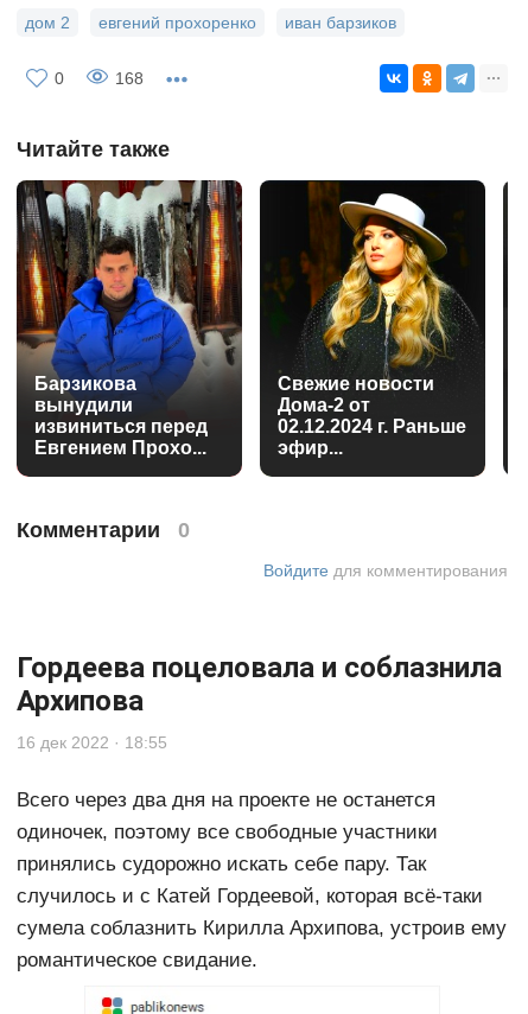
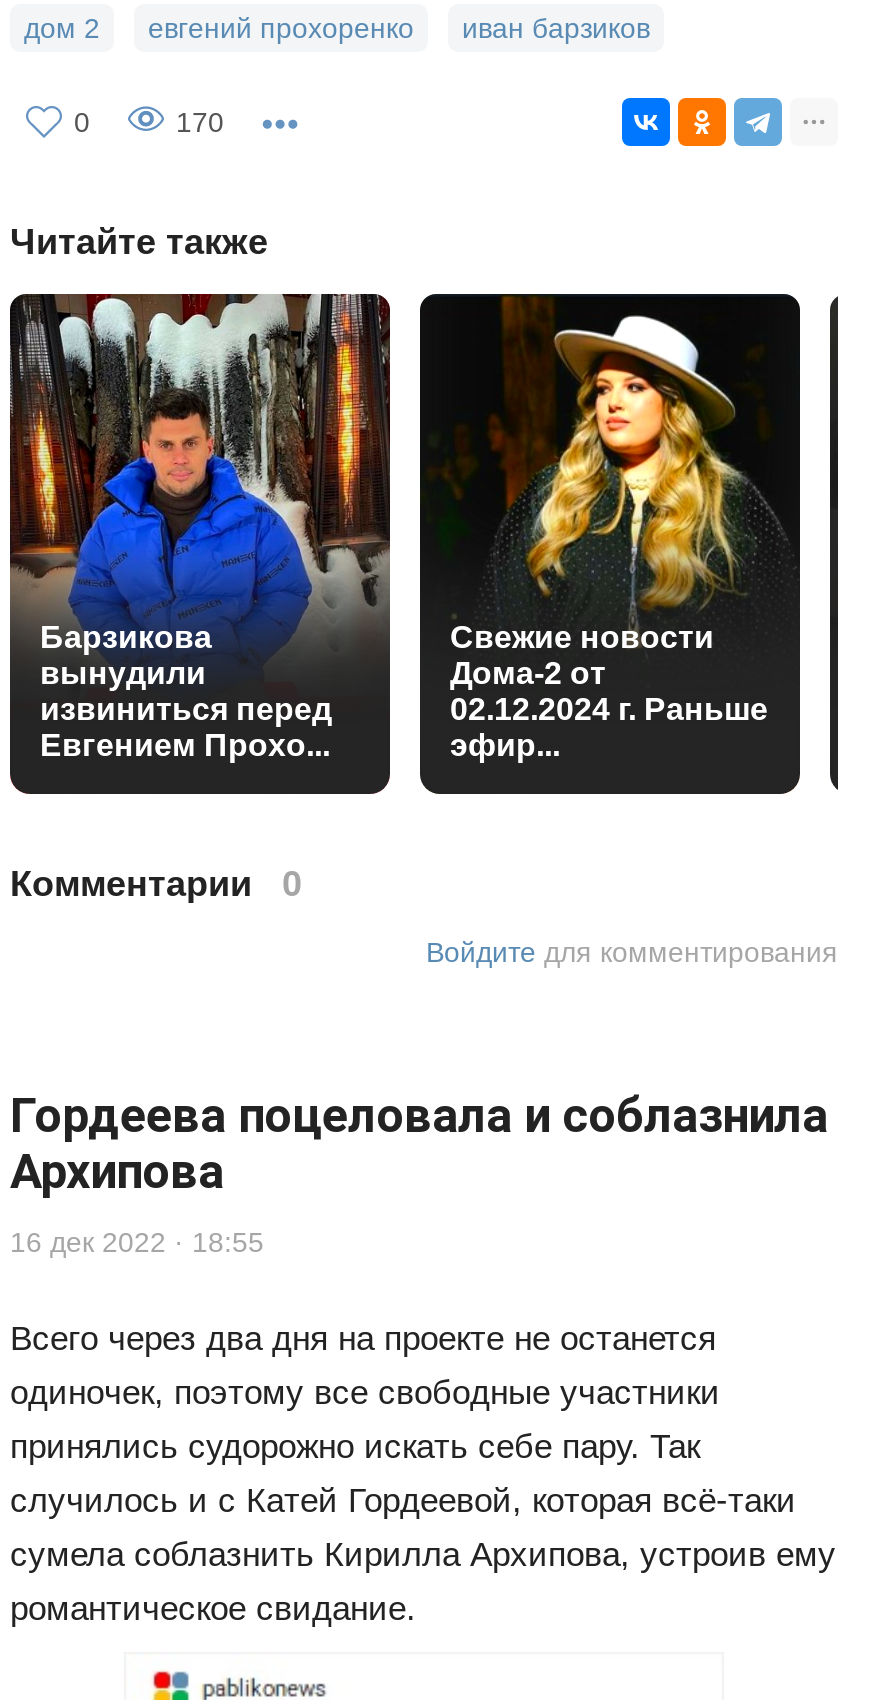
- 168
+ 170
